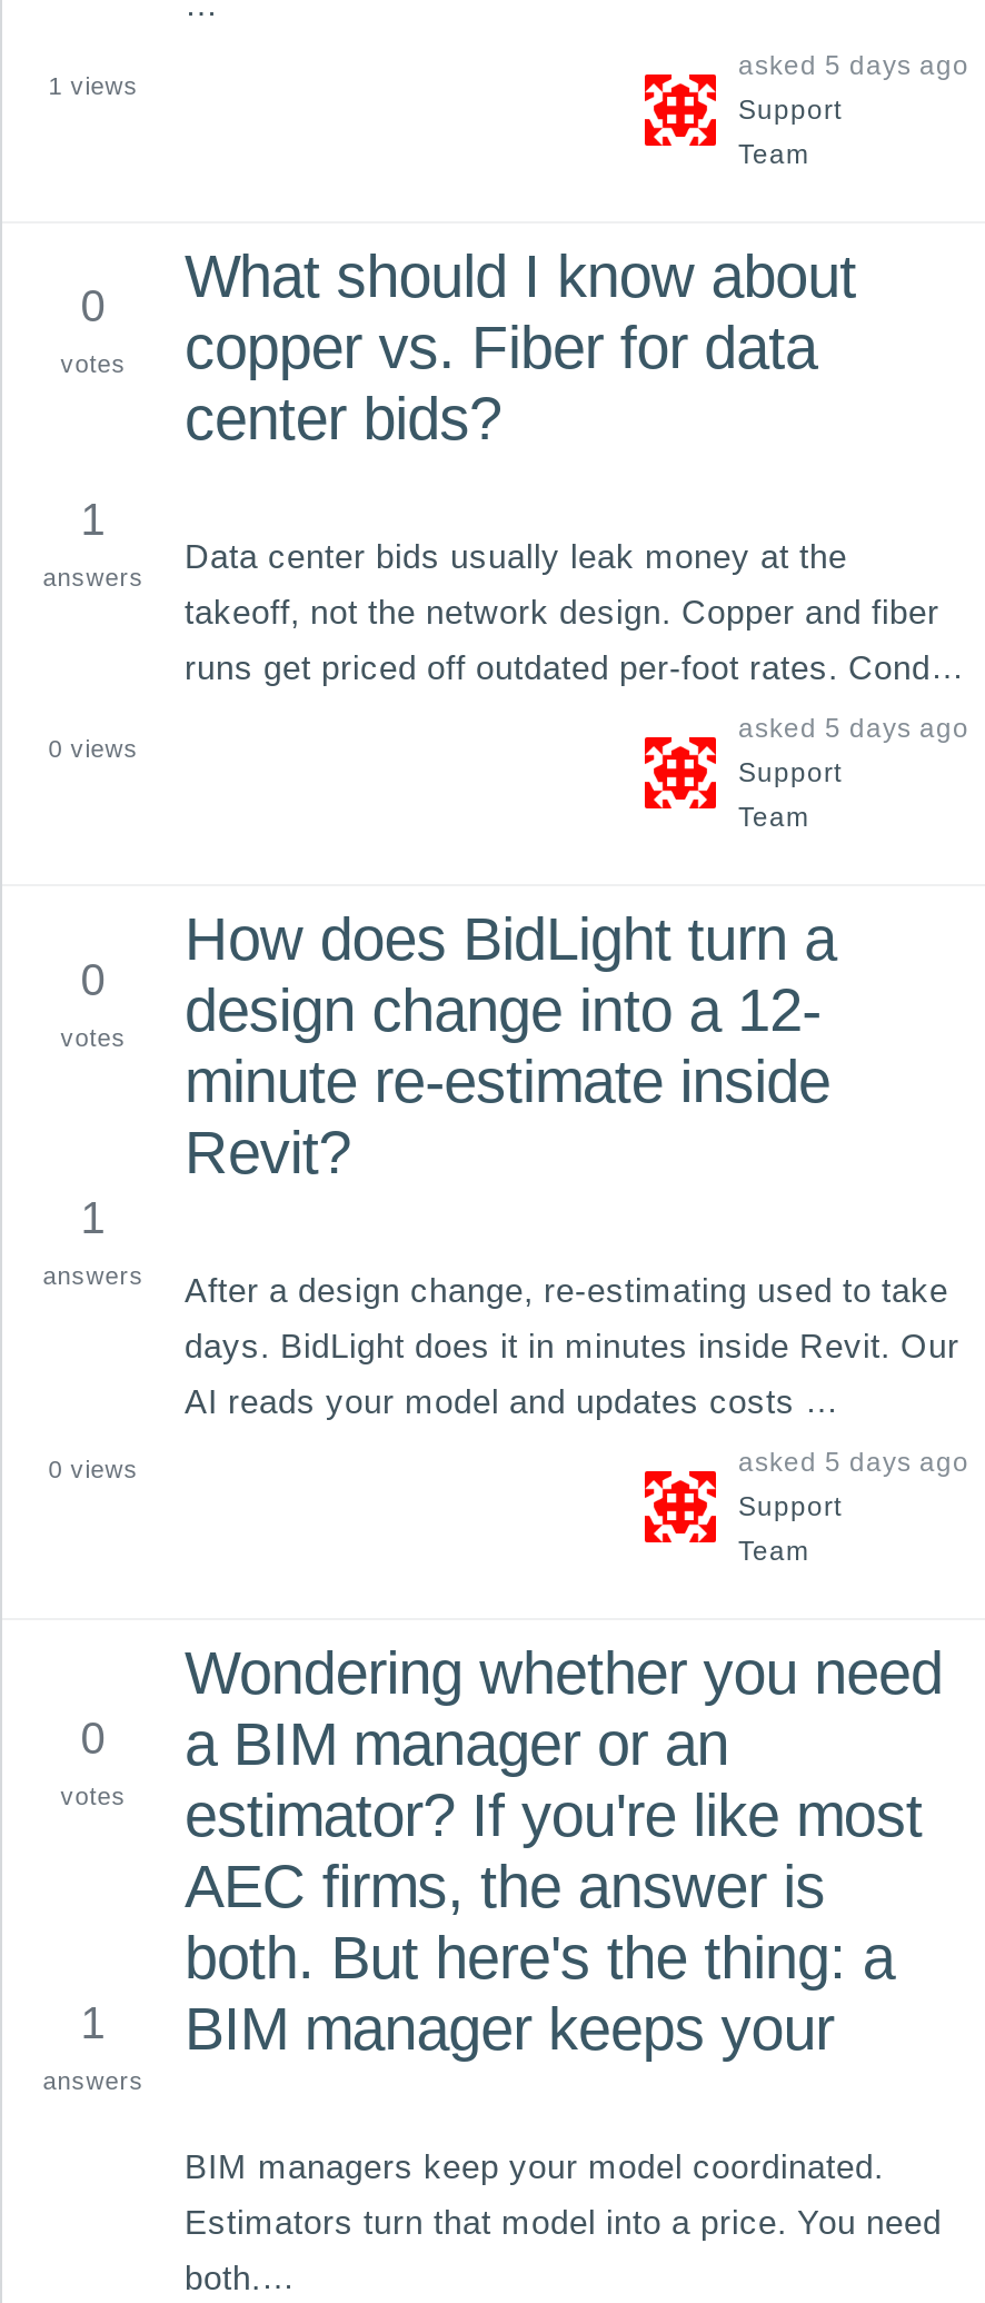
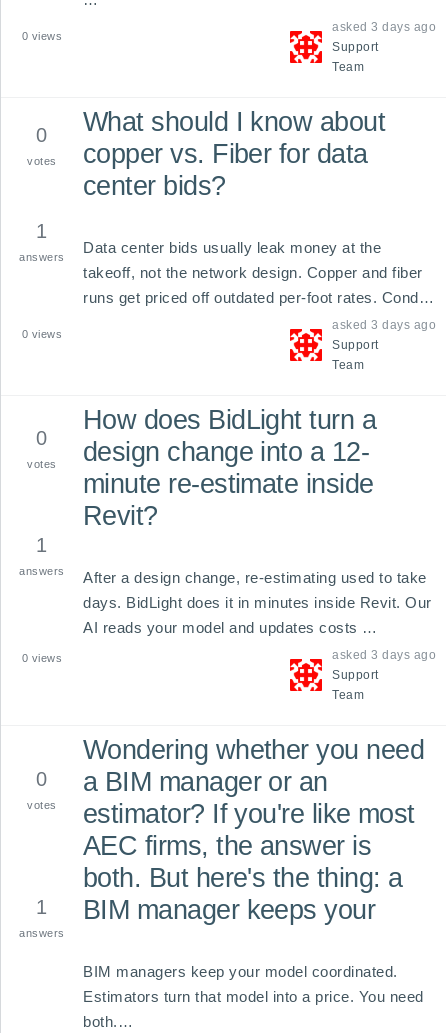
- asked 5 days ago
+ asked 3 days ago

- 1 views
+ 0 views

- asked 5 days ago
+ asked 3 days ago

- asked 5 days ago
+ asked 3 days ago
